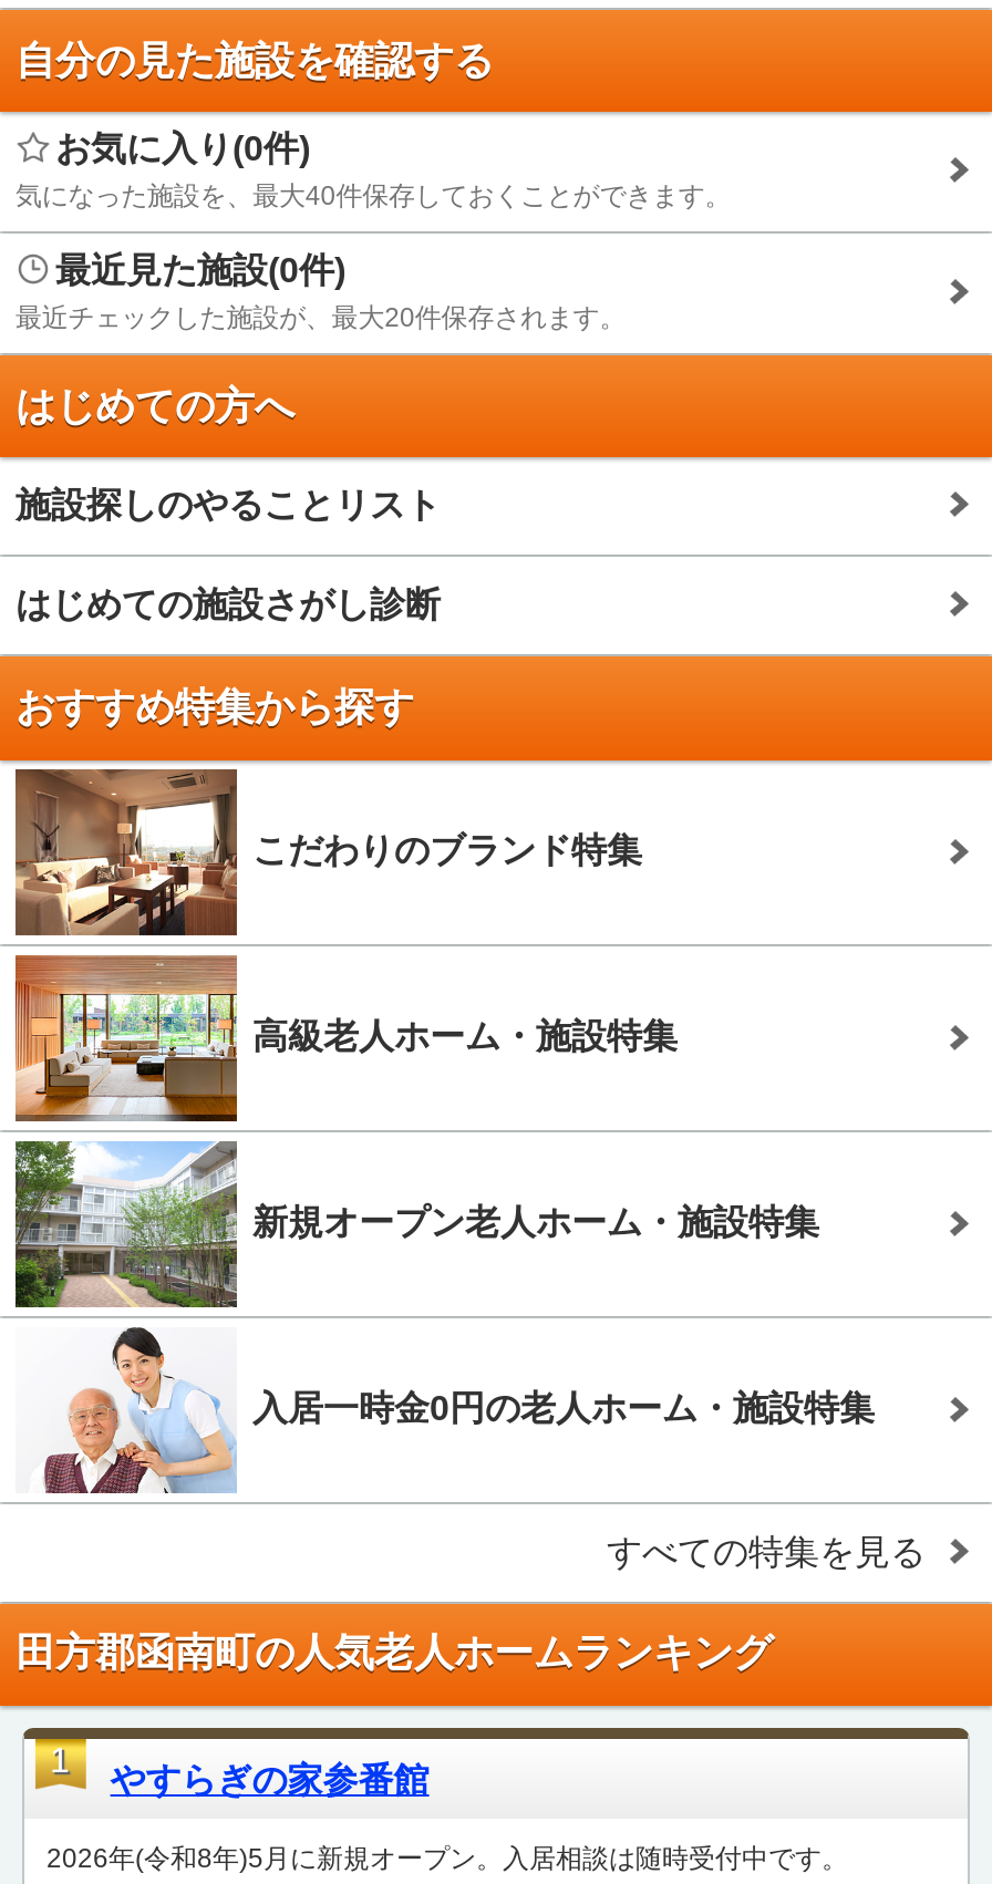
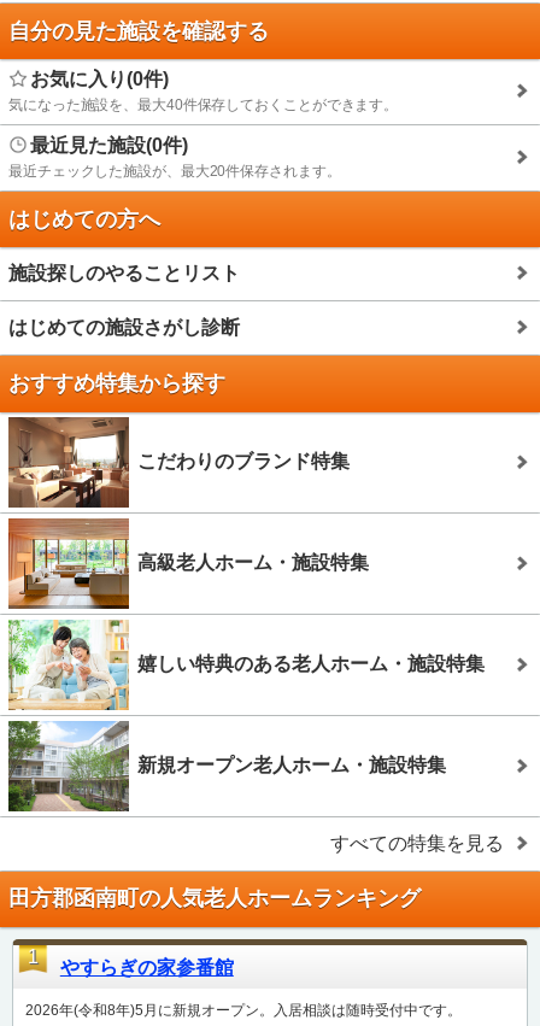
+ [image]
+ 嬉しい特典のある老人ホーム・施設特集

moved down: 新規オープン老人ホーム・施設特集

- [image]
- 入居一時金0円の老人ホーム・施設特集
